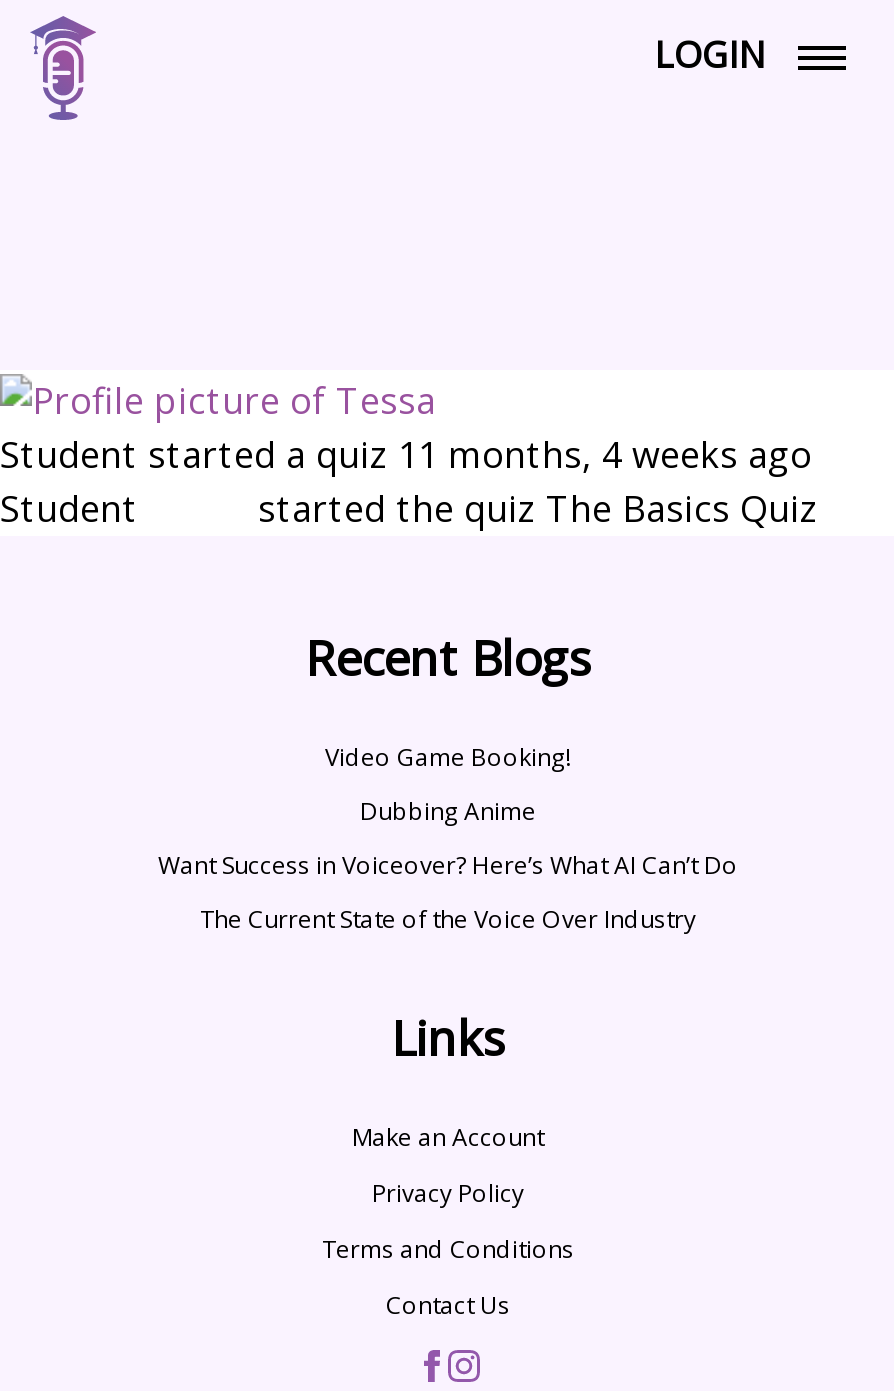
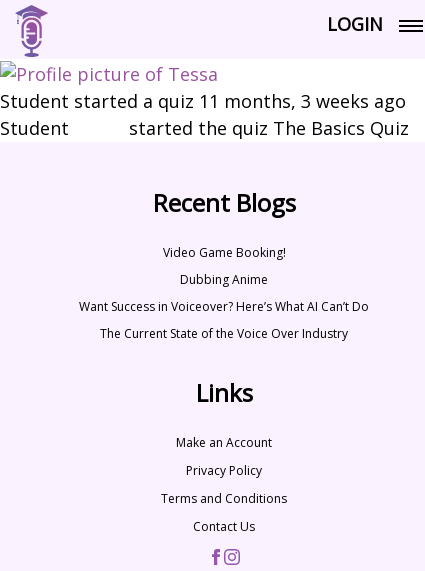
- Student started a quiz 11 months, 4 weeks ago
+ Student started a quiz 11 months, 3 weeks ago
